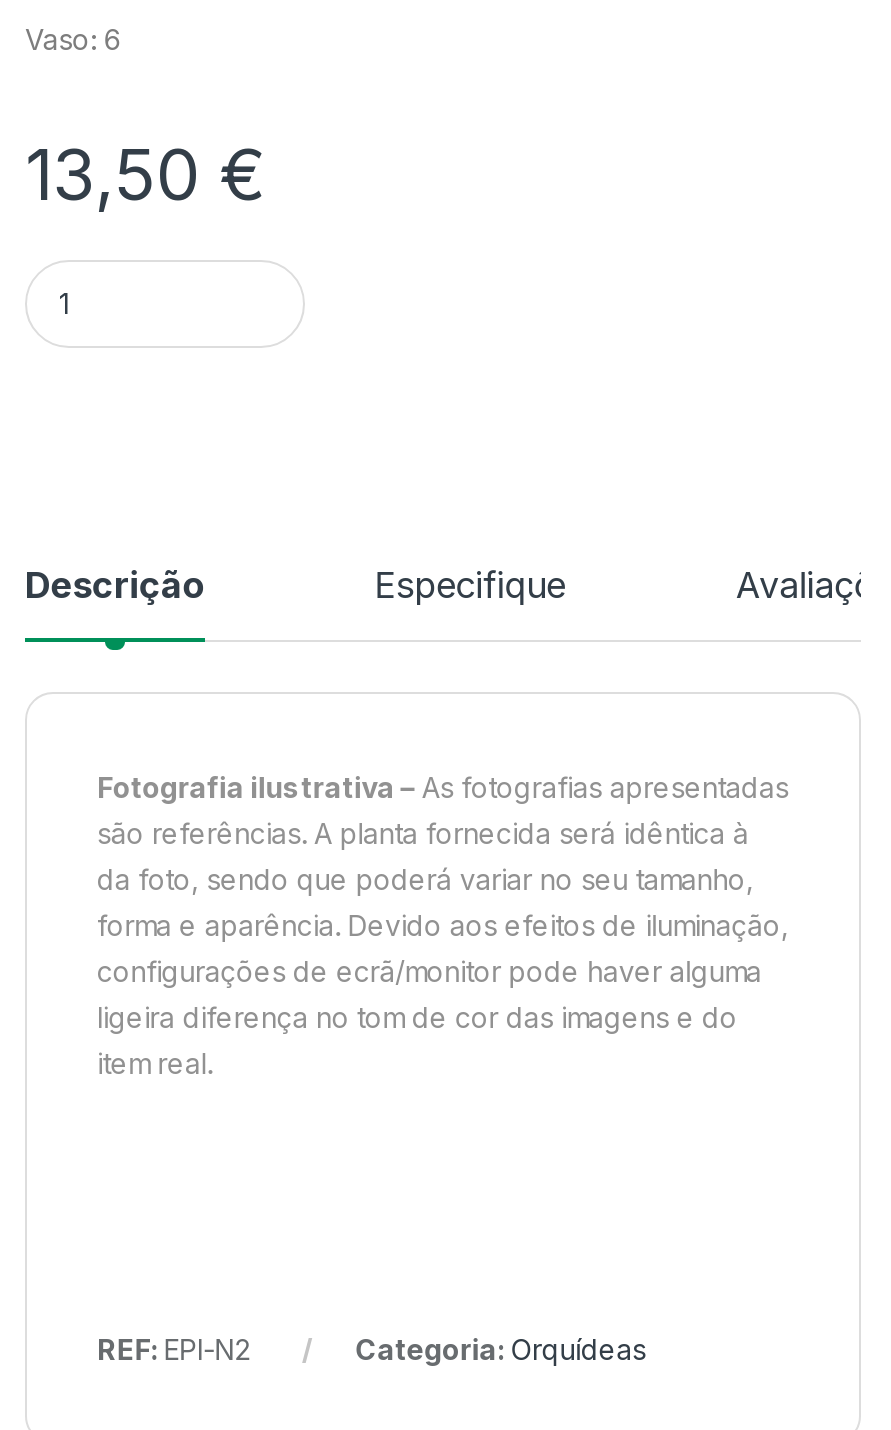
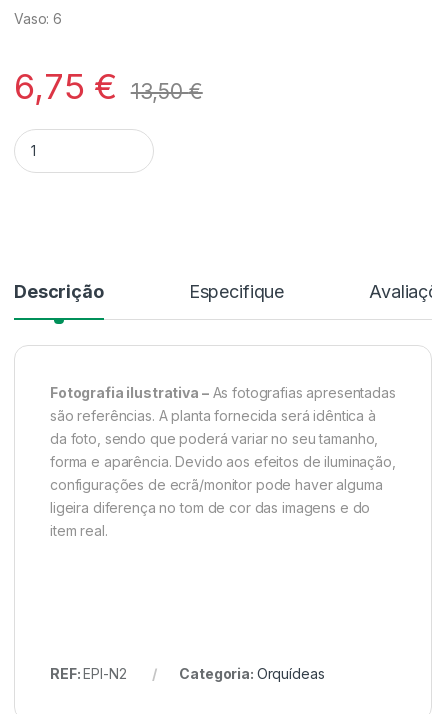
- 13,50 €
+ 6,75 € 13,50€
